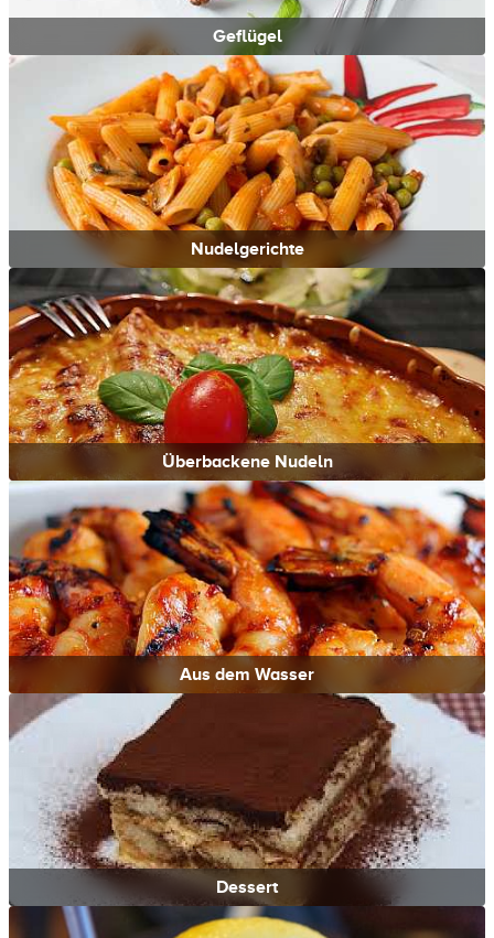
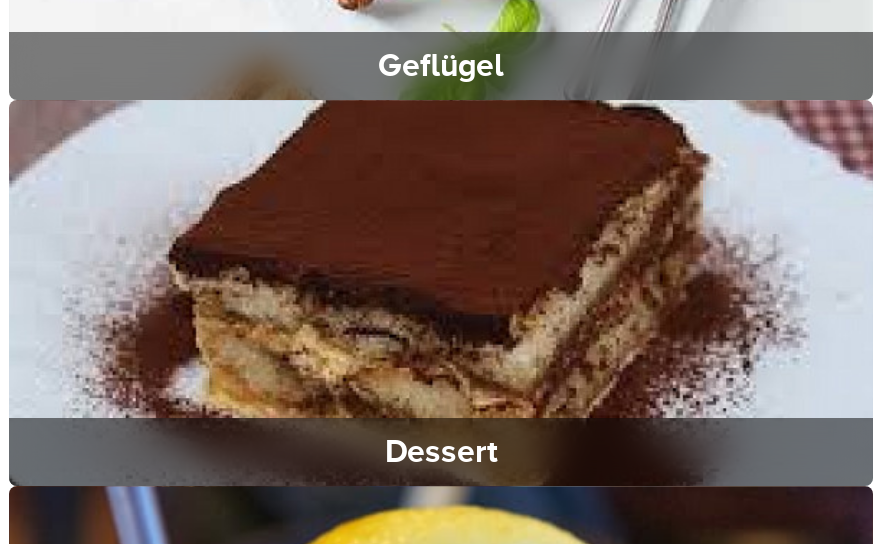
- [image]
- Nudelgerichte

- Überbackene Nudeln

- Aus dem Wasser
